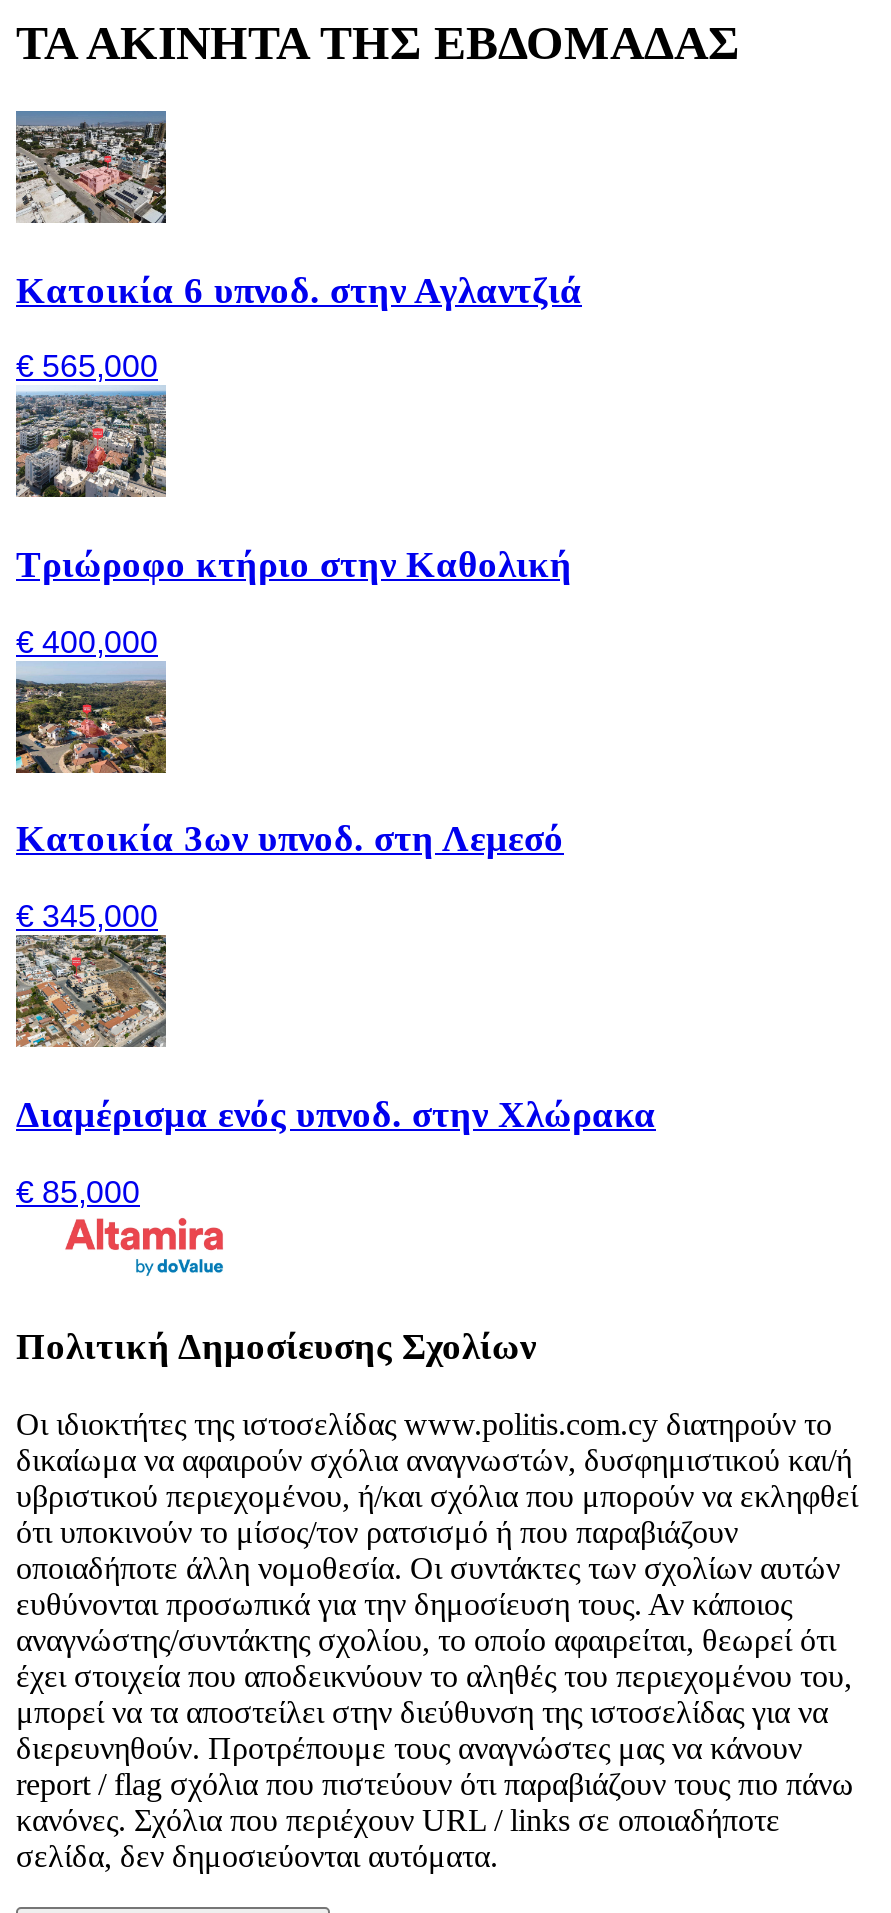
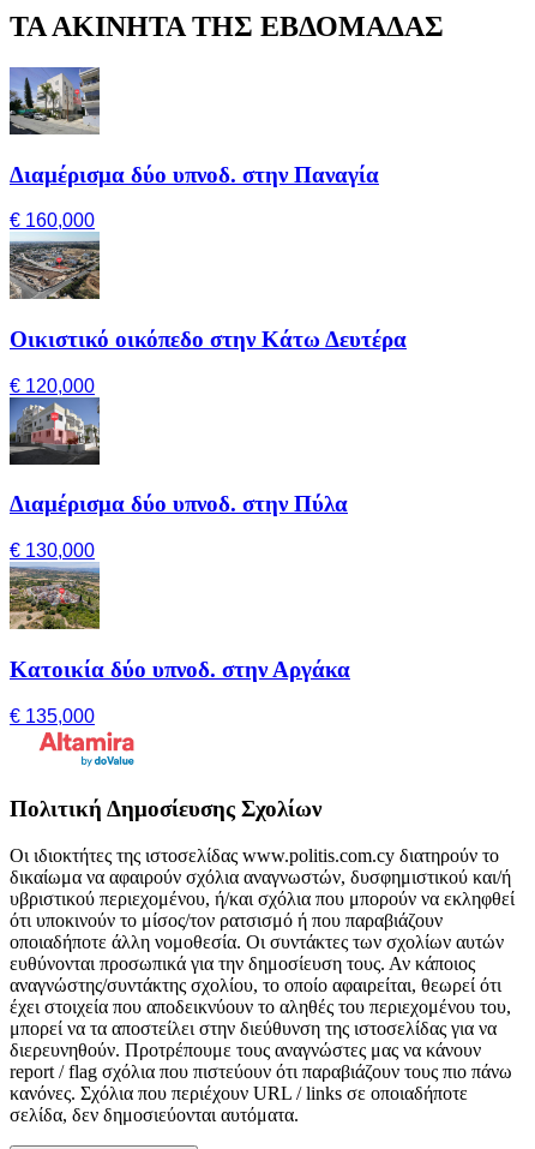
- [image]
- Κατοικία 6 υπνοδ. στην Αγλαντζιά
+ [image]
+ Διαμέρισμα δύο υπνοδ. στην Παναγία

- € 565,000
+ € 160,000

- [image]
- Τριώροφο κτήριο στην Καθολική
+ [image]
+ Οικιστικό οικόπεδο στην Κάτω Δευτέρα

- € 400,000
+ € 120,000

- [image]
- Κατοικία 3ων υπνοδ. στη Λεμεσό
+ [image]
+ Διαμέρισμα δύο υπνοδ. στην Πύλα

- € 345,000
+ € 130,000

- [image]
- Διαμέρισμα ενός υπνοδ. στην Χλώρακα
+ [image]
+ Κατοικία δύο υπνοδ. στην Αργάκα

- € 85,000
+ € 135,000
